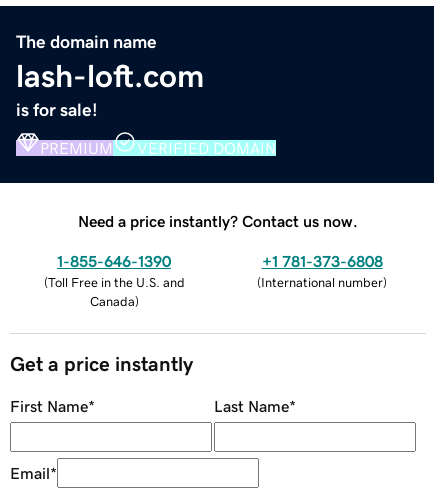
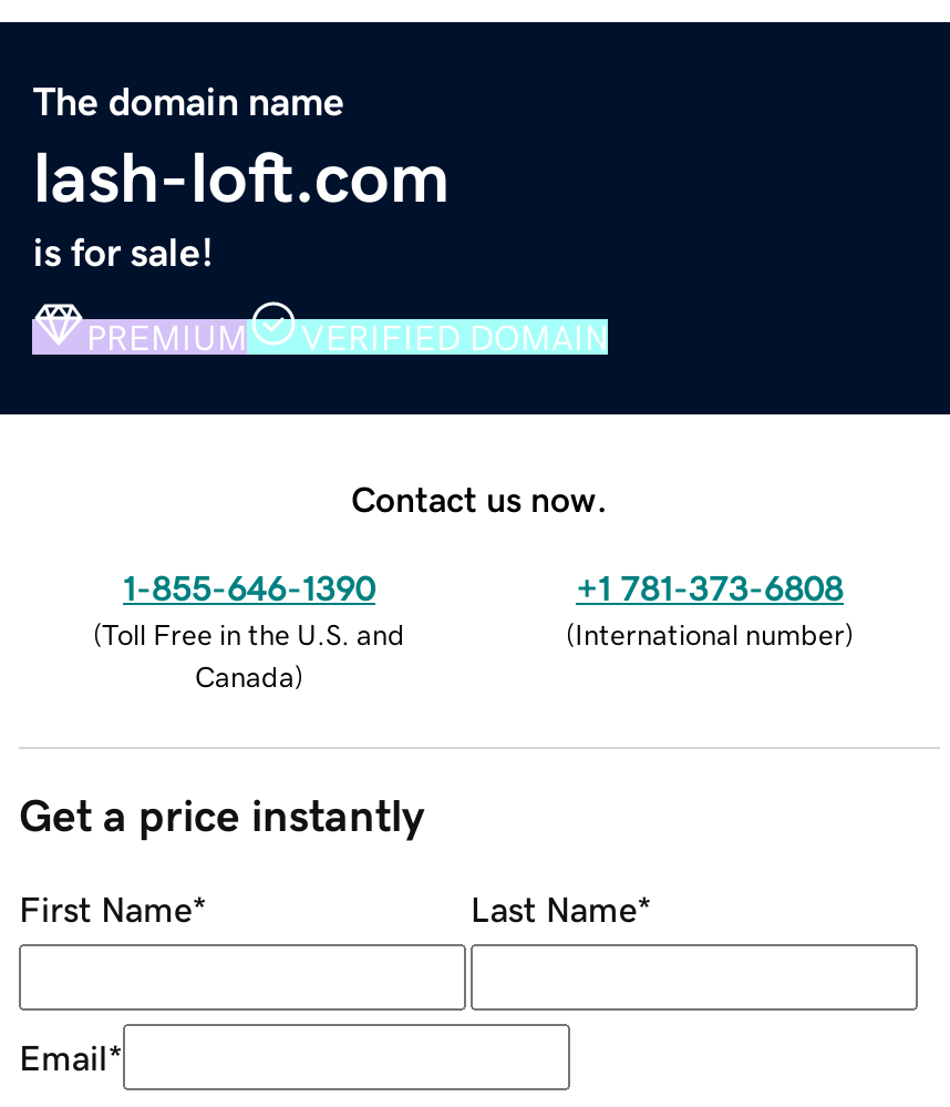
- Need a price instantly? Contact us now.
+ Contact us now.
